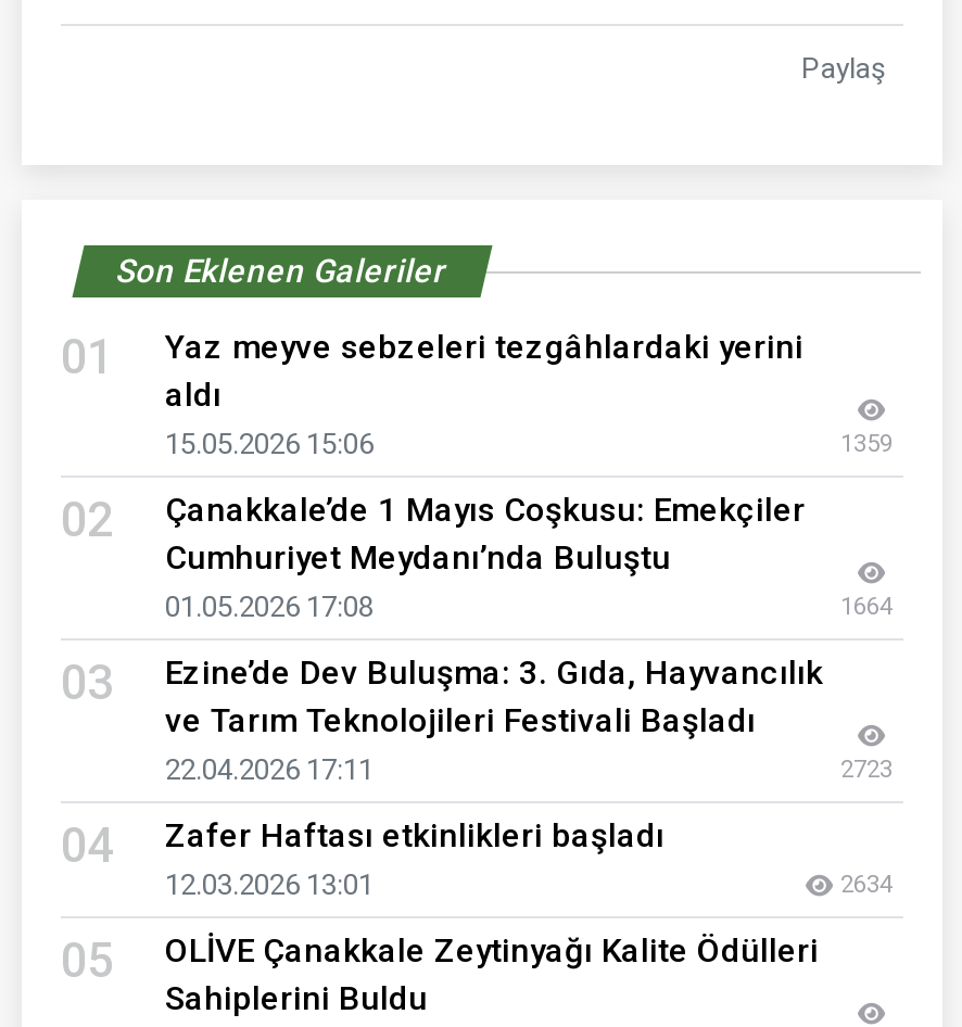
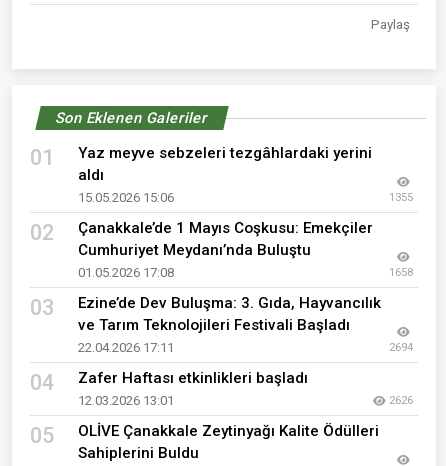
- 1359
+ 1355

- 1664
+ 1658

- 2723
+ 2694

- 2634
+ 2626
